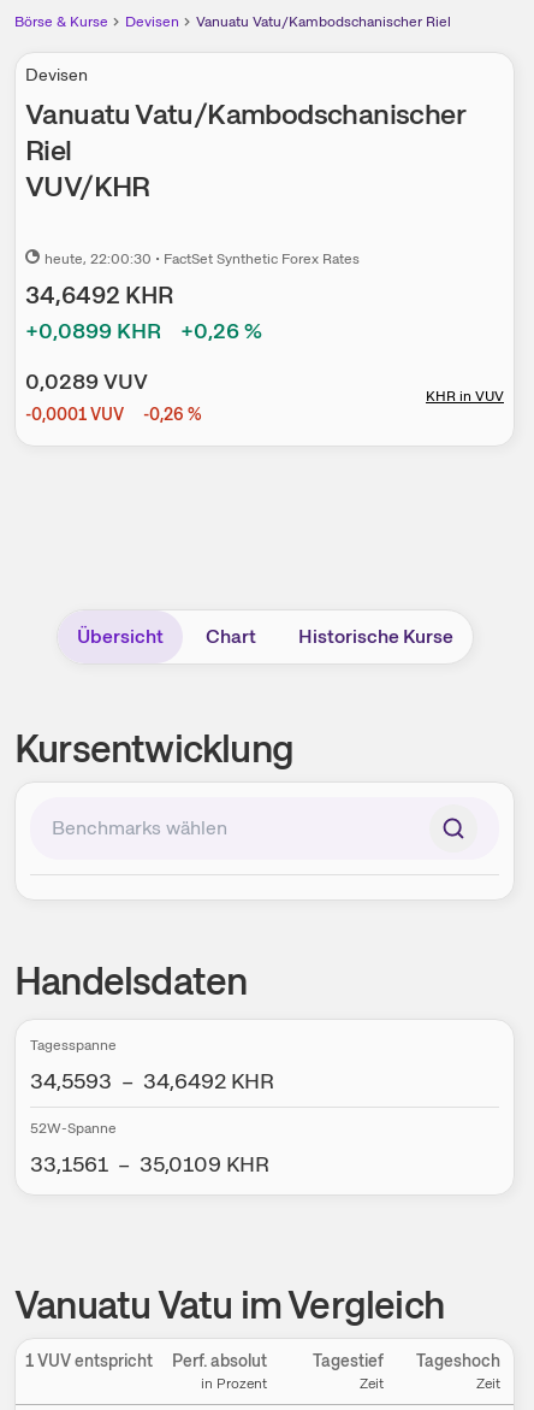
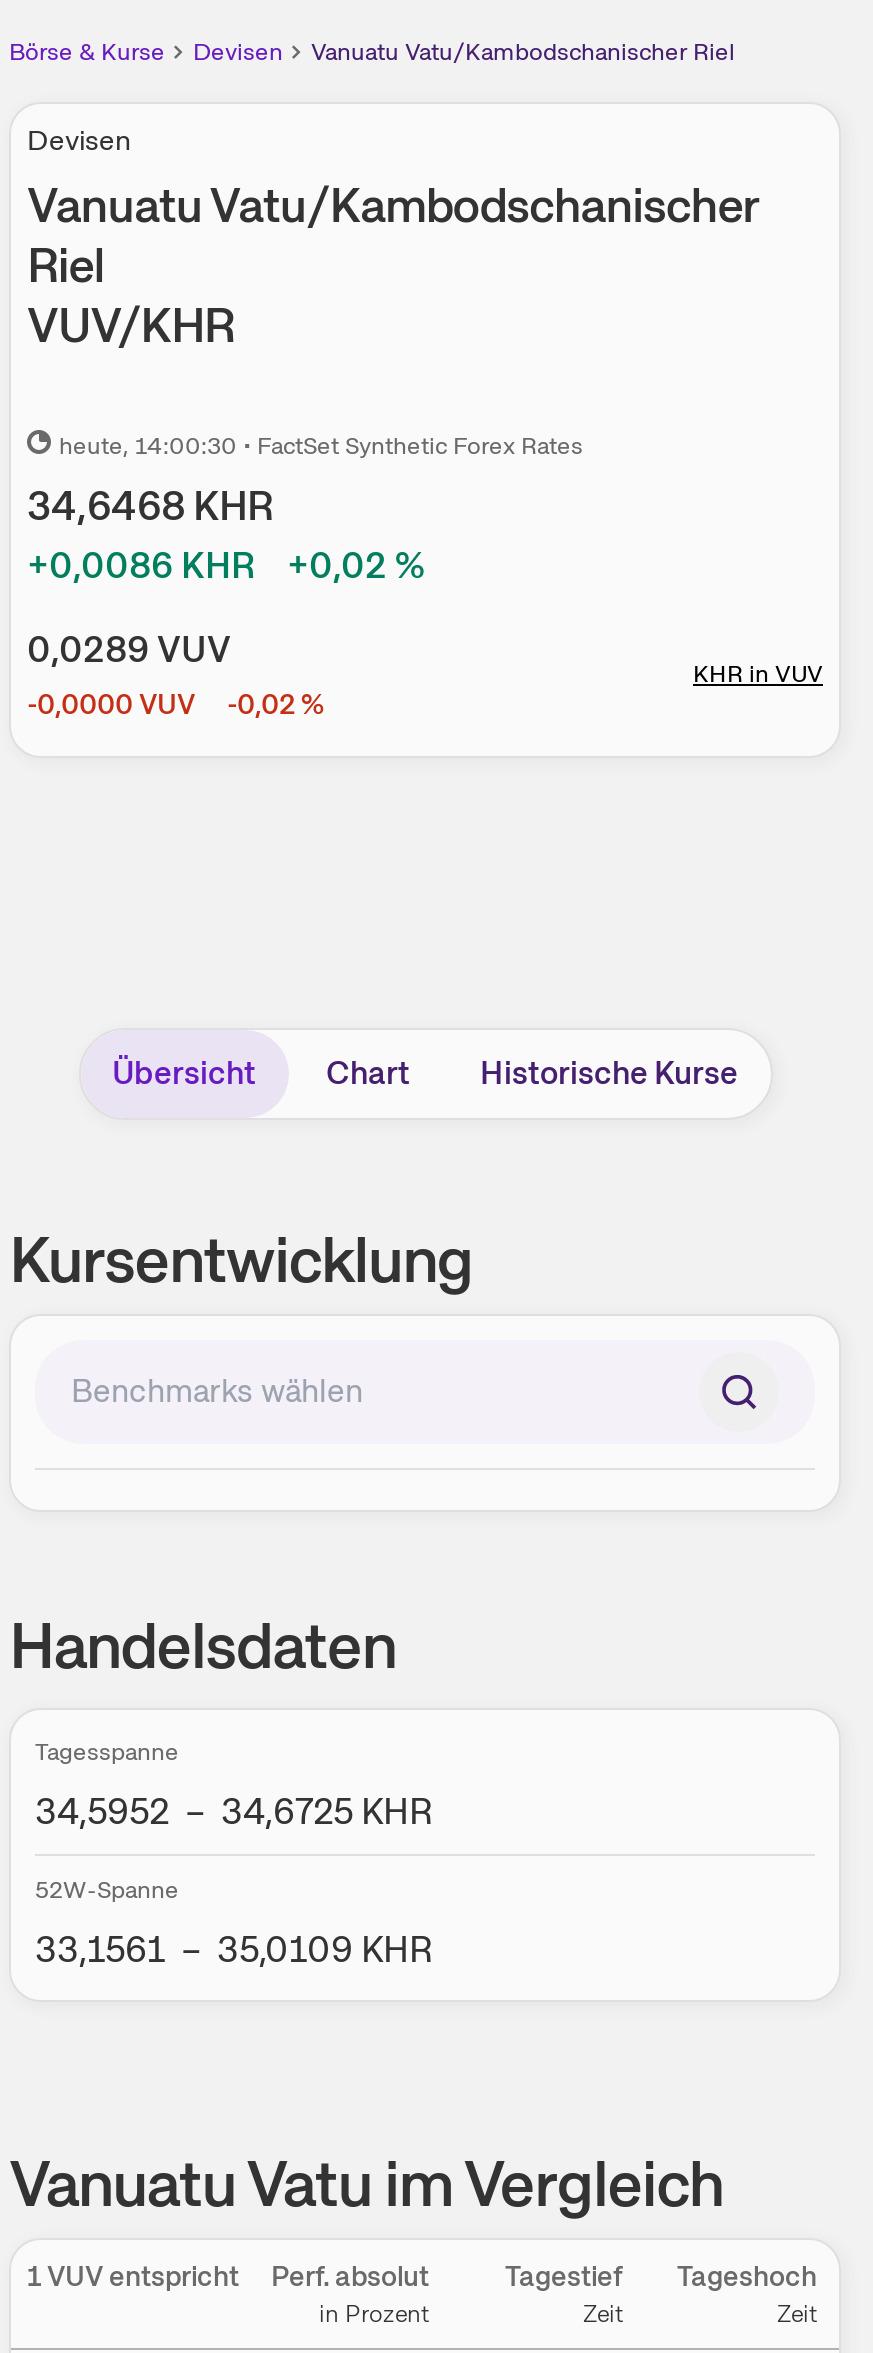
- heute, 22:00:30 • FactSet Synthetic Forex Rates
+ heute, 14:00:30 • FactSet Synthetic Forex Rates

- 34,6492 KHR
+ 34,6468 KHR

- +0,0899 KHR
+ +0,0086 KHR

- +0,26 %
+ +0,02 %

- -0,0001 VUV
+ -0,0000 VUV

- -0,26 %
+ -0,02 %

- 34,5593 – 34,6492 KHR
+ 34,5952 – 34,6725 KHR
